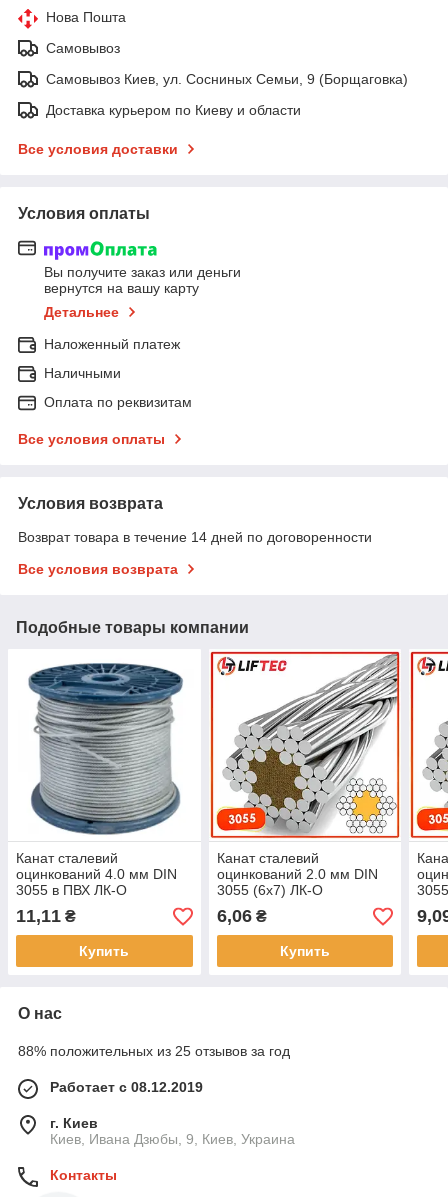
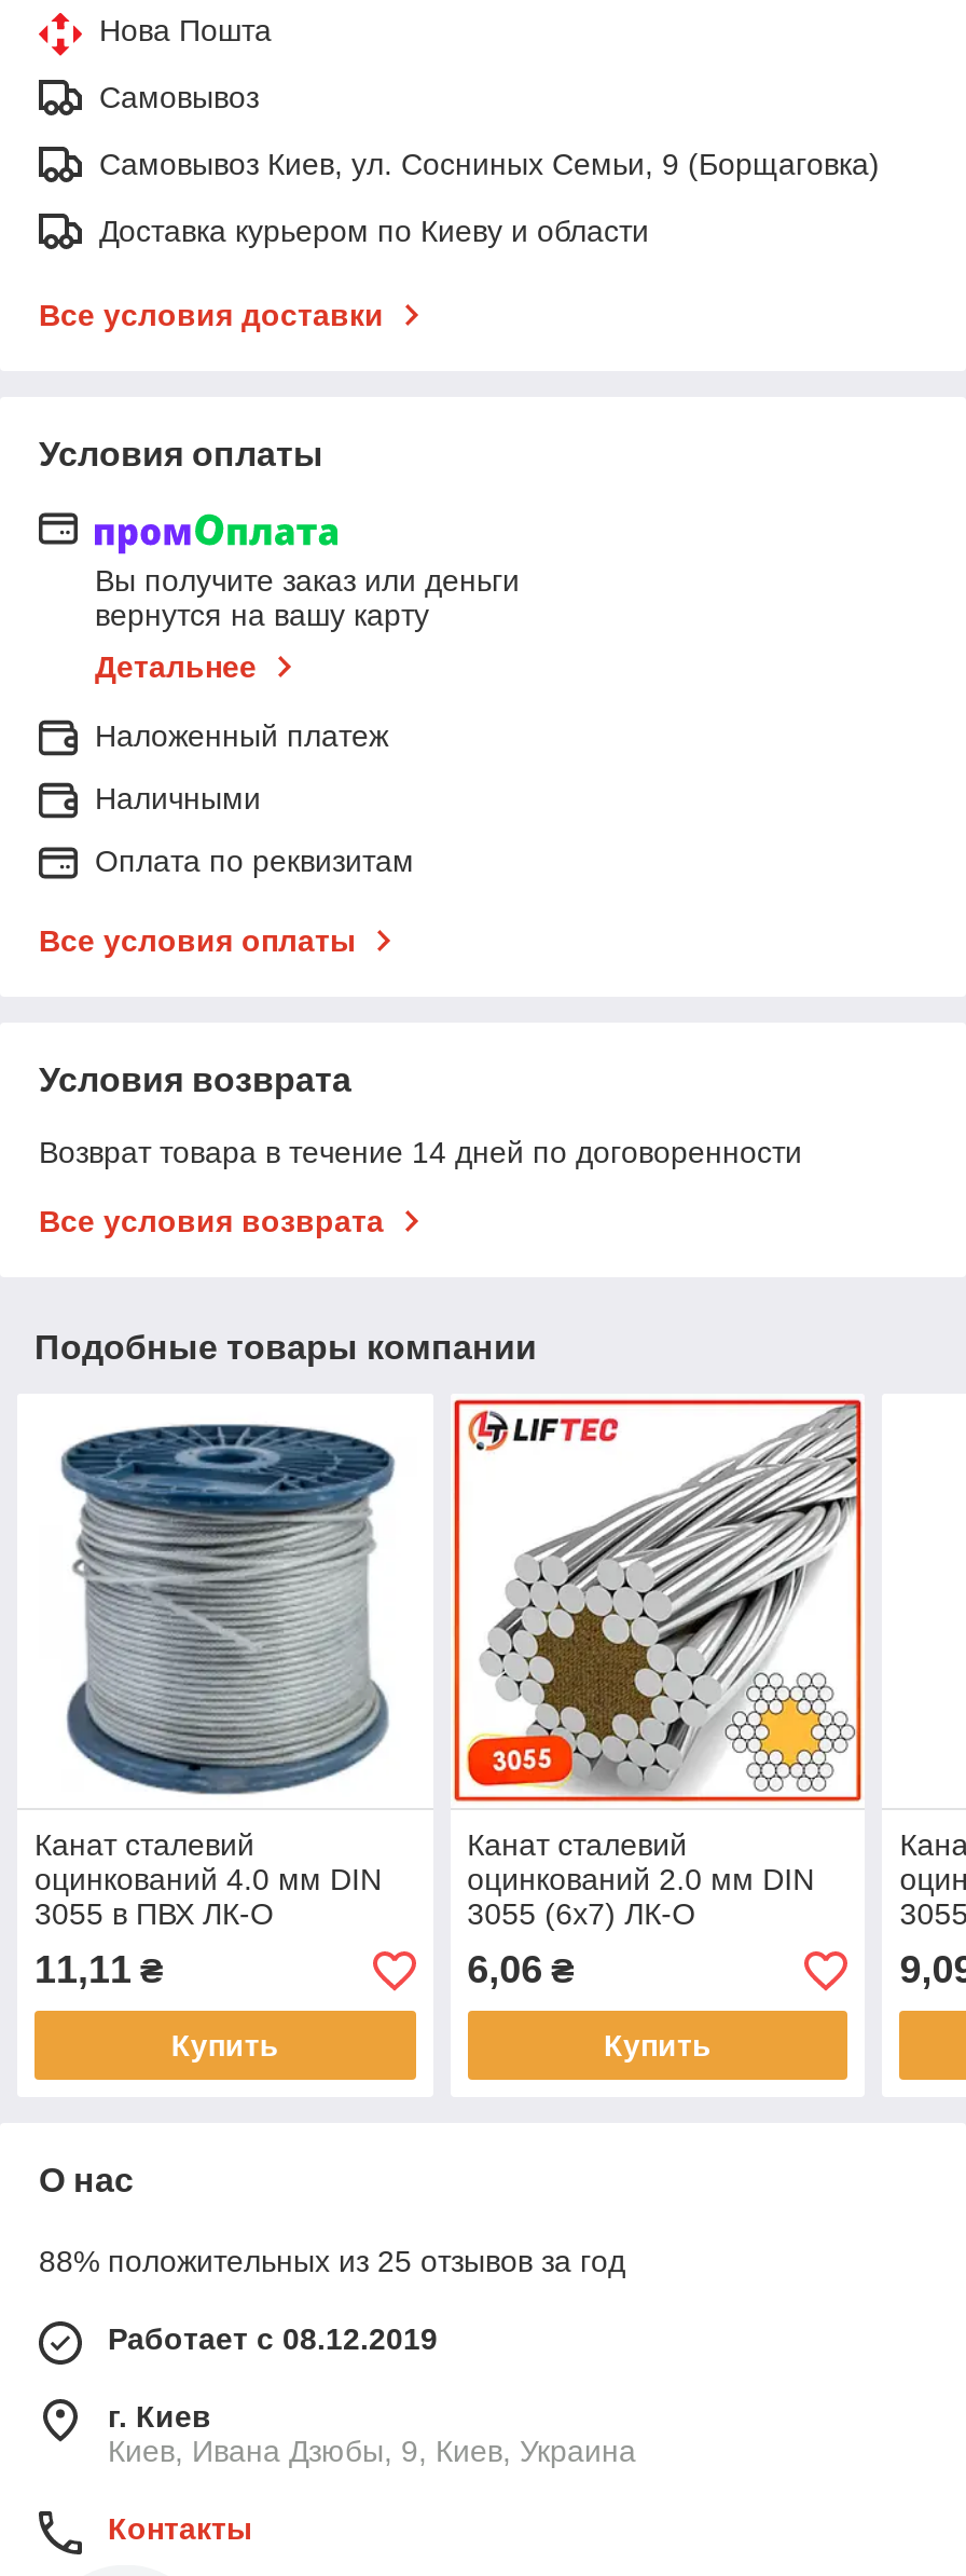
- [image]
